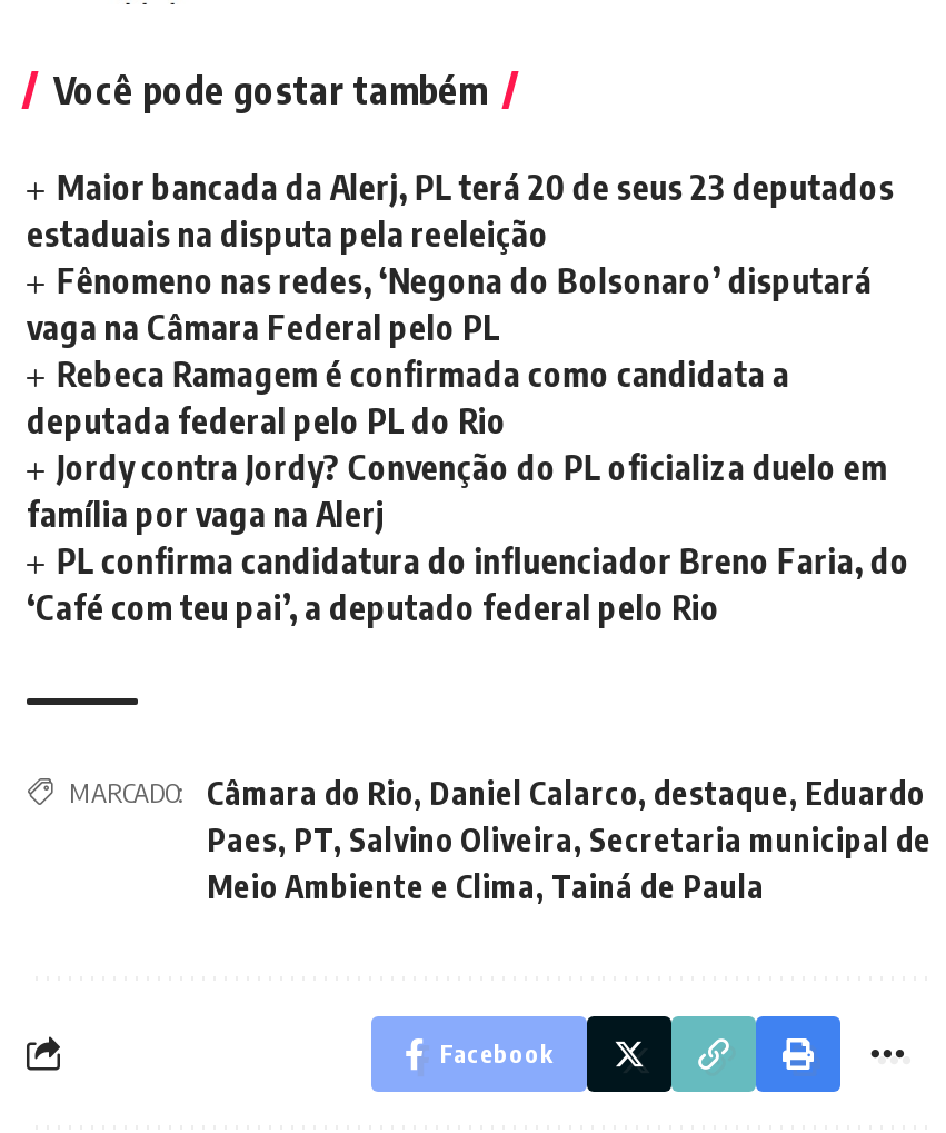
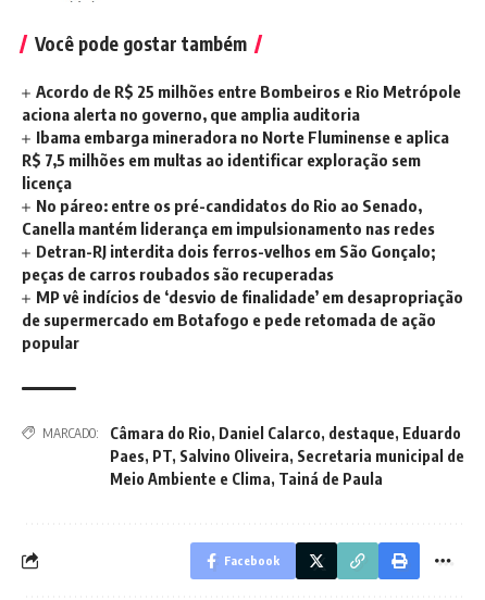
- Maior bancada da Alerj, PL terá 20 de seus 23 deputados
- estaduais na disputa pela reeleição
- Fênomeno nas redes, ‘Negona do Bolsonaro’ disputará
- vaga na Câmara Federal pelo PL
- Rebeca Ramagem é confirmada como candidata a
- deputada federal pelo PL do Rio
- Jordy contra Jordy? Convenção do PL oficializa duelo em
- família por vaga na Alerj
- PL confirma candidatura do influenciador Breno Faria, do
- ‘Café com teu pai’, a deputado federal pelo Rio
+ Acordo de R$ 25 milhões entre Bombeiros e Rio Metrópole
+ aciona alerta no governo, que amplia auditoria
+ Ibama embarga mineradora no Norte Fluminense e aplica
+ R$ 7,5 milhões em multas ao identificar exploração sem
+ licença
+ No páreo: entre os pré-candidatos do Rio ao Senado,
+ Canella mantém liderança em impulsionamento nas redes
+ Detran-RJ interdita dois ferros-velhos em São Gonçalo;
+ peças de carros roubados são recuperadas
+ MP vê indícios de ‘desvio de finalidade’ em desapropriação
+ de supermercado em Botafogo e pede retomada de ação
+ popular
